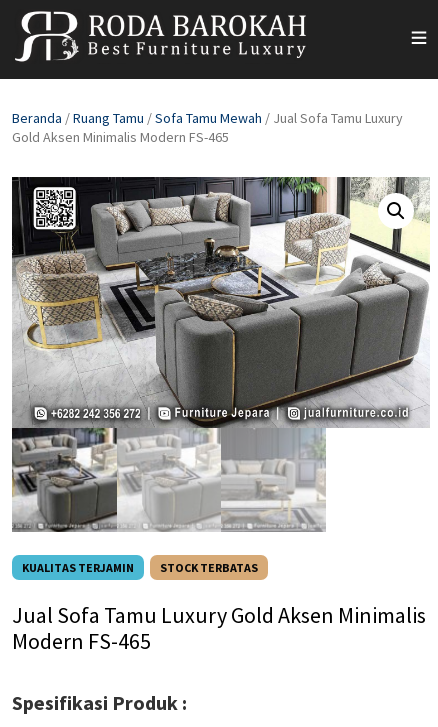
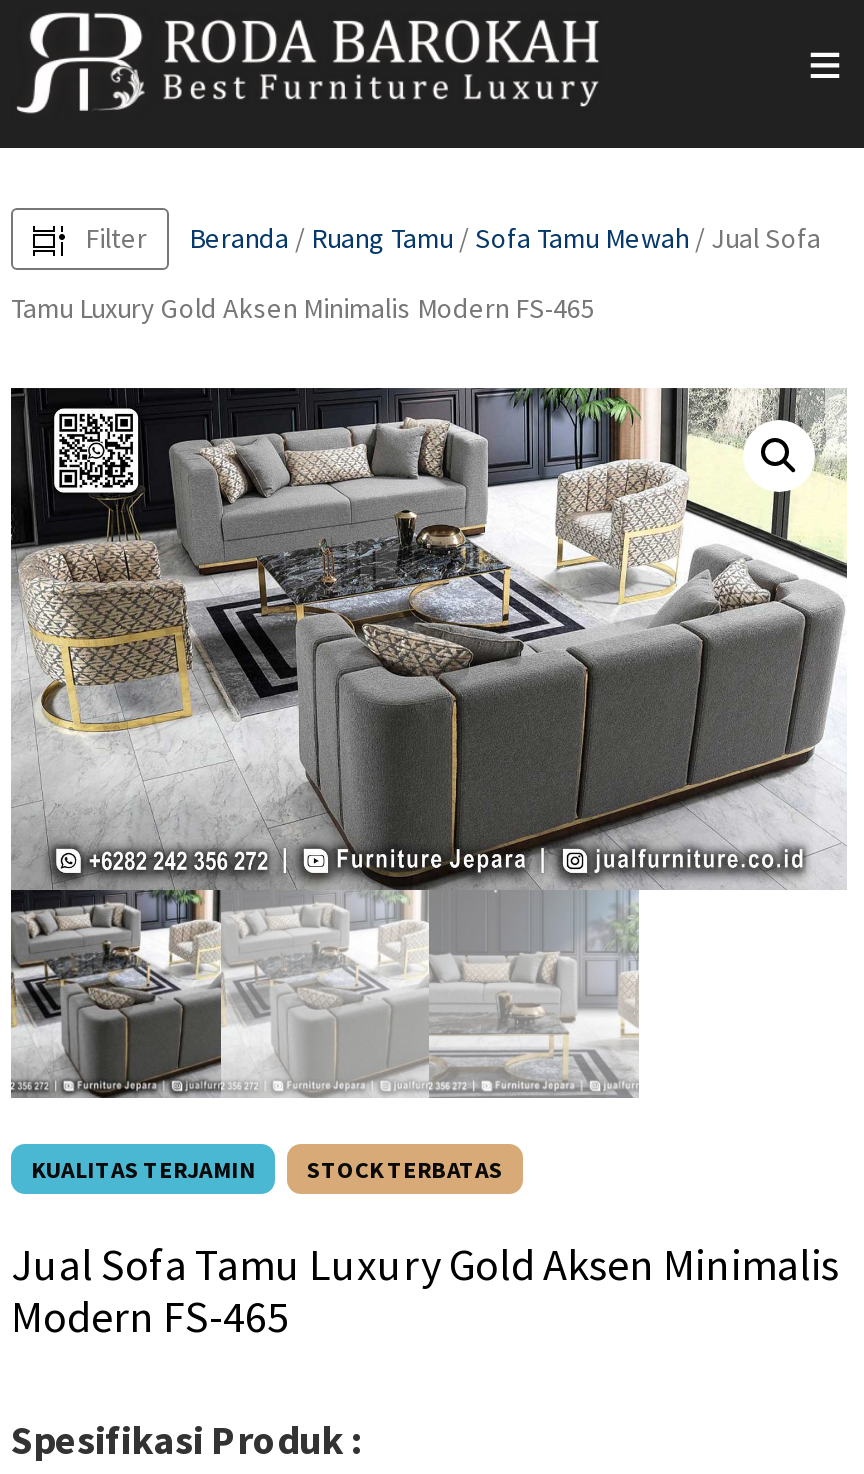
- Beranda / Ruang Tamu / Sofa Tamu Mewah / Jual Sofa Tamu Luxury
- Gold Aksen Minimalis Modern FS-465
+ Filter
+ Beranda / Ruang Tamu / Sofa Tamu Mewah / Jual Sofa
+ Tamu Luxury Gold Aksen Minimalis Modern FS-465
